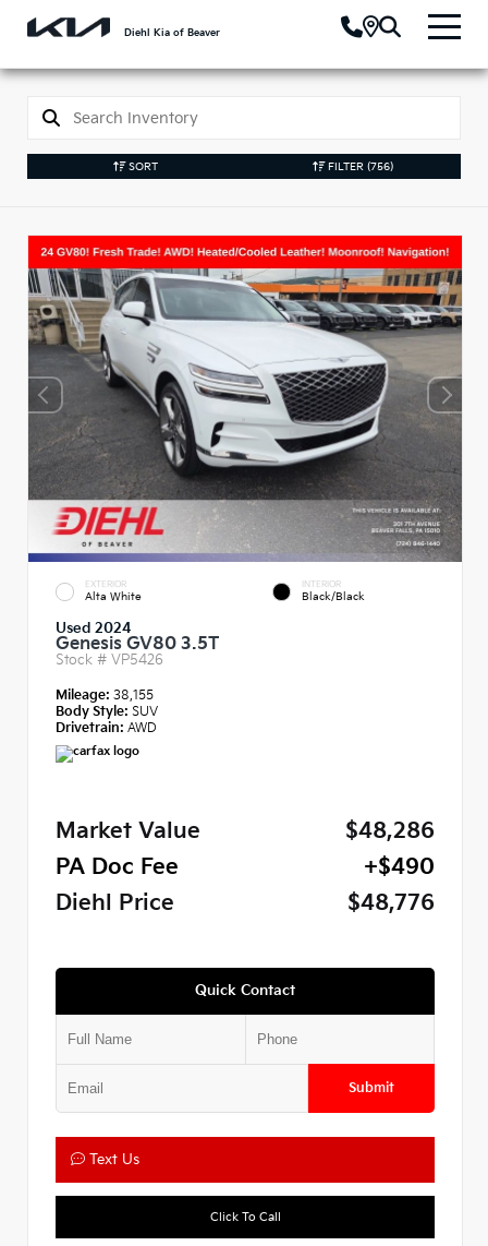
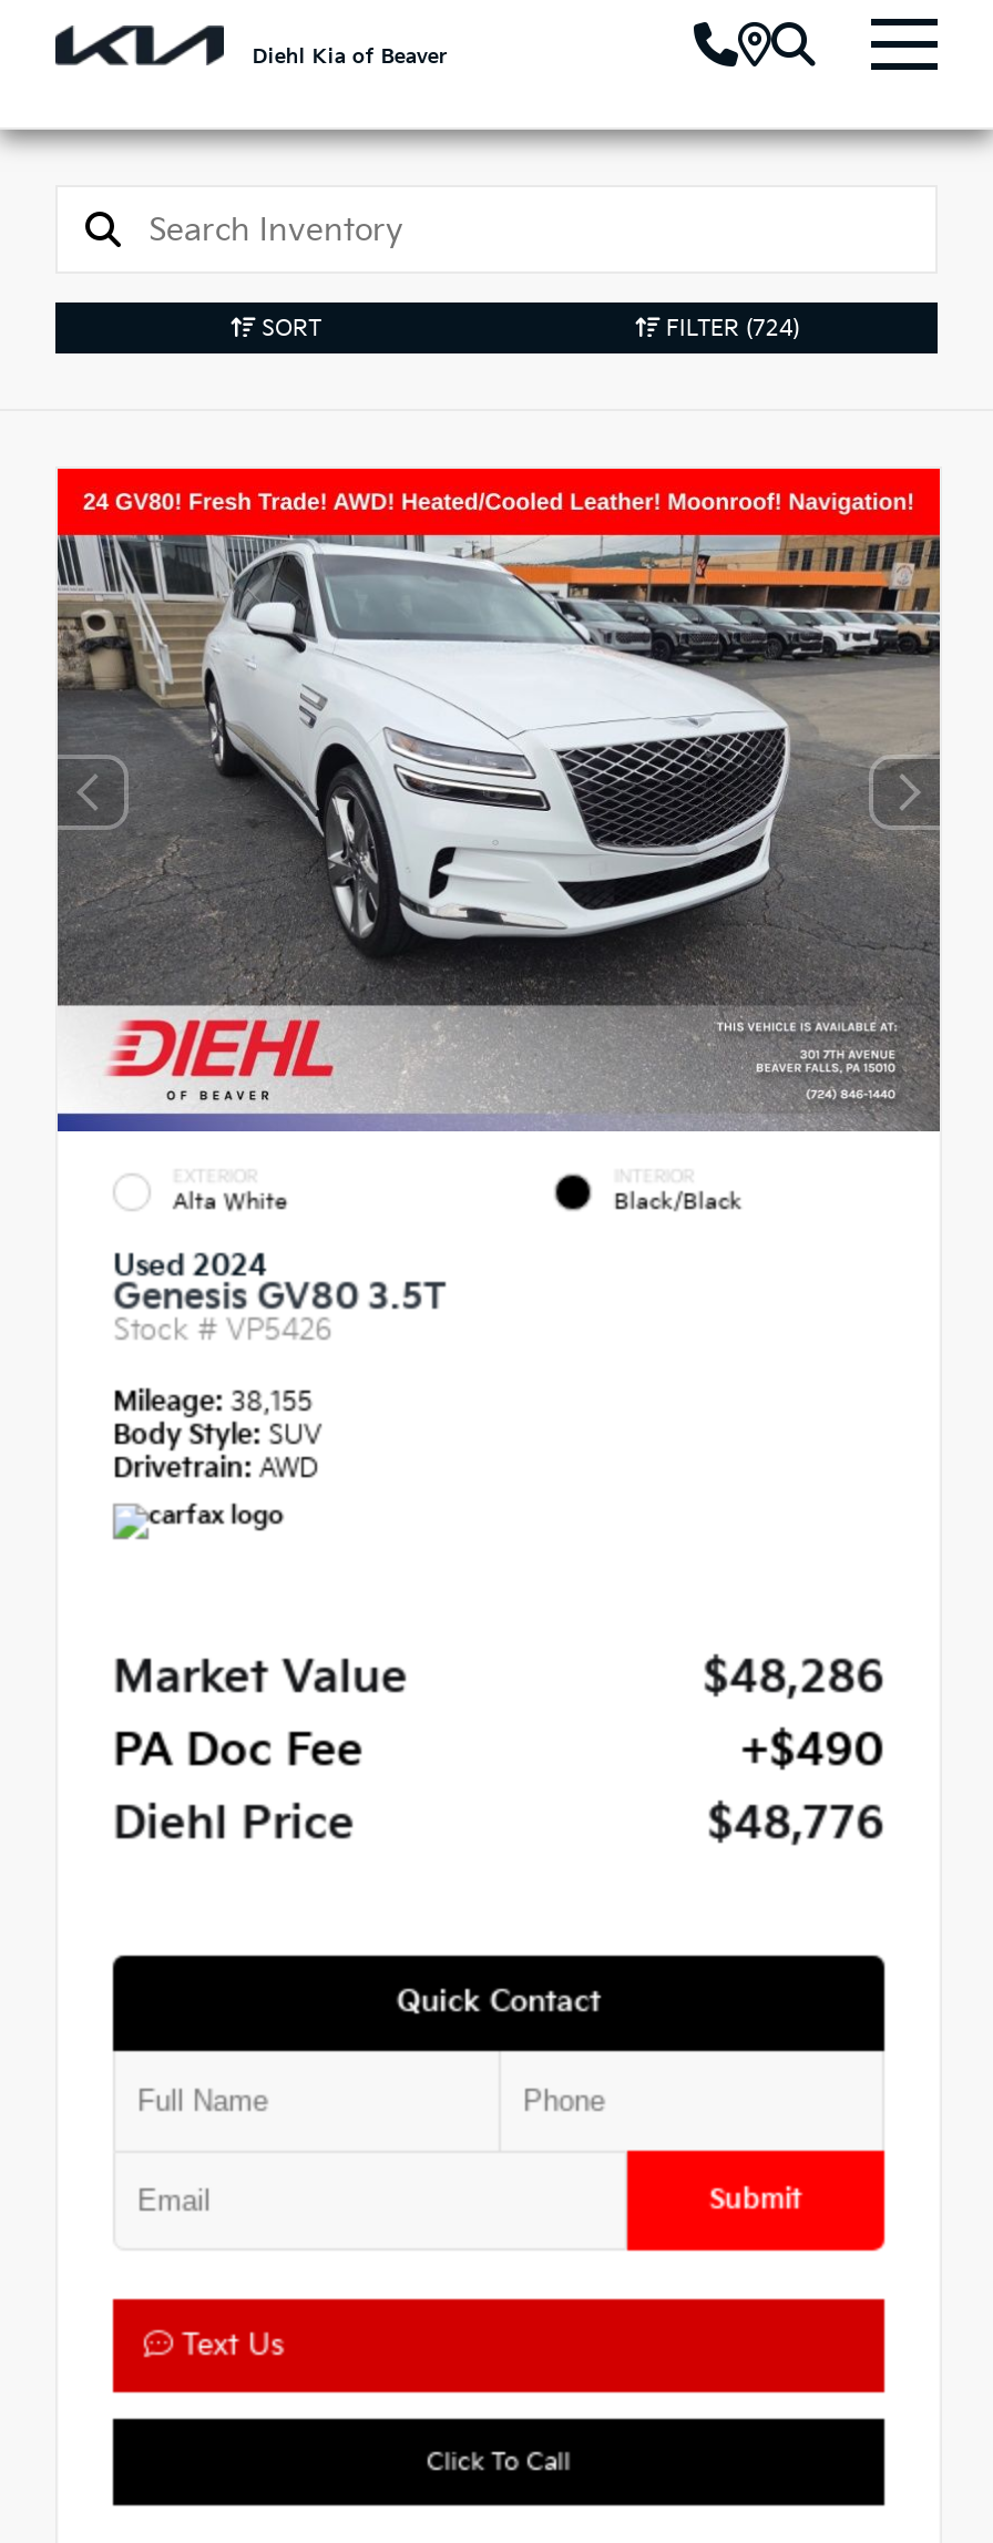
- FILTER (756)
+ FILTER (724)
